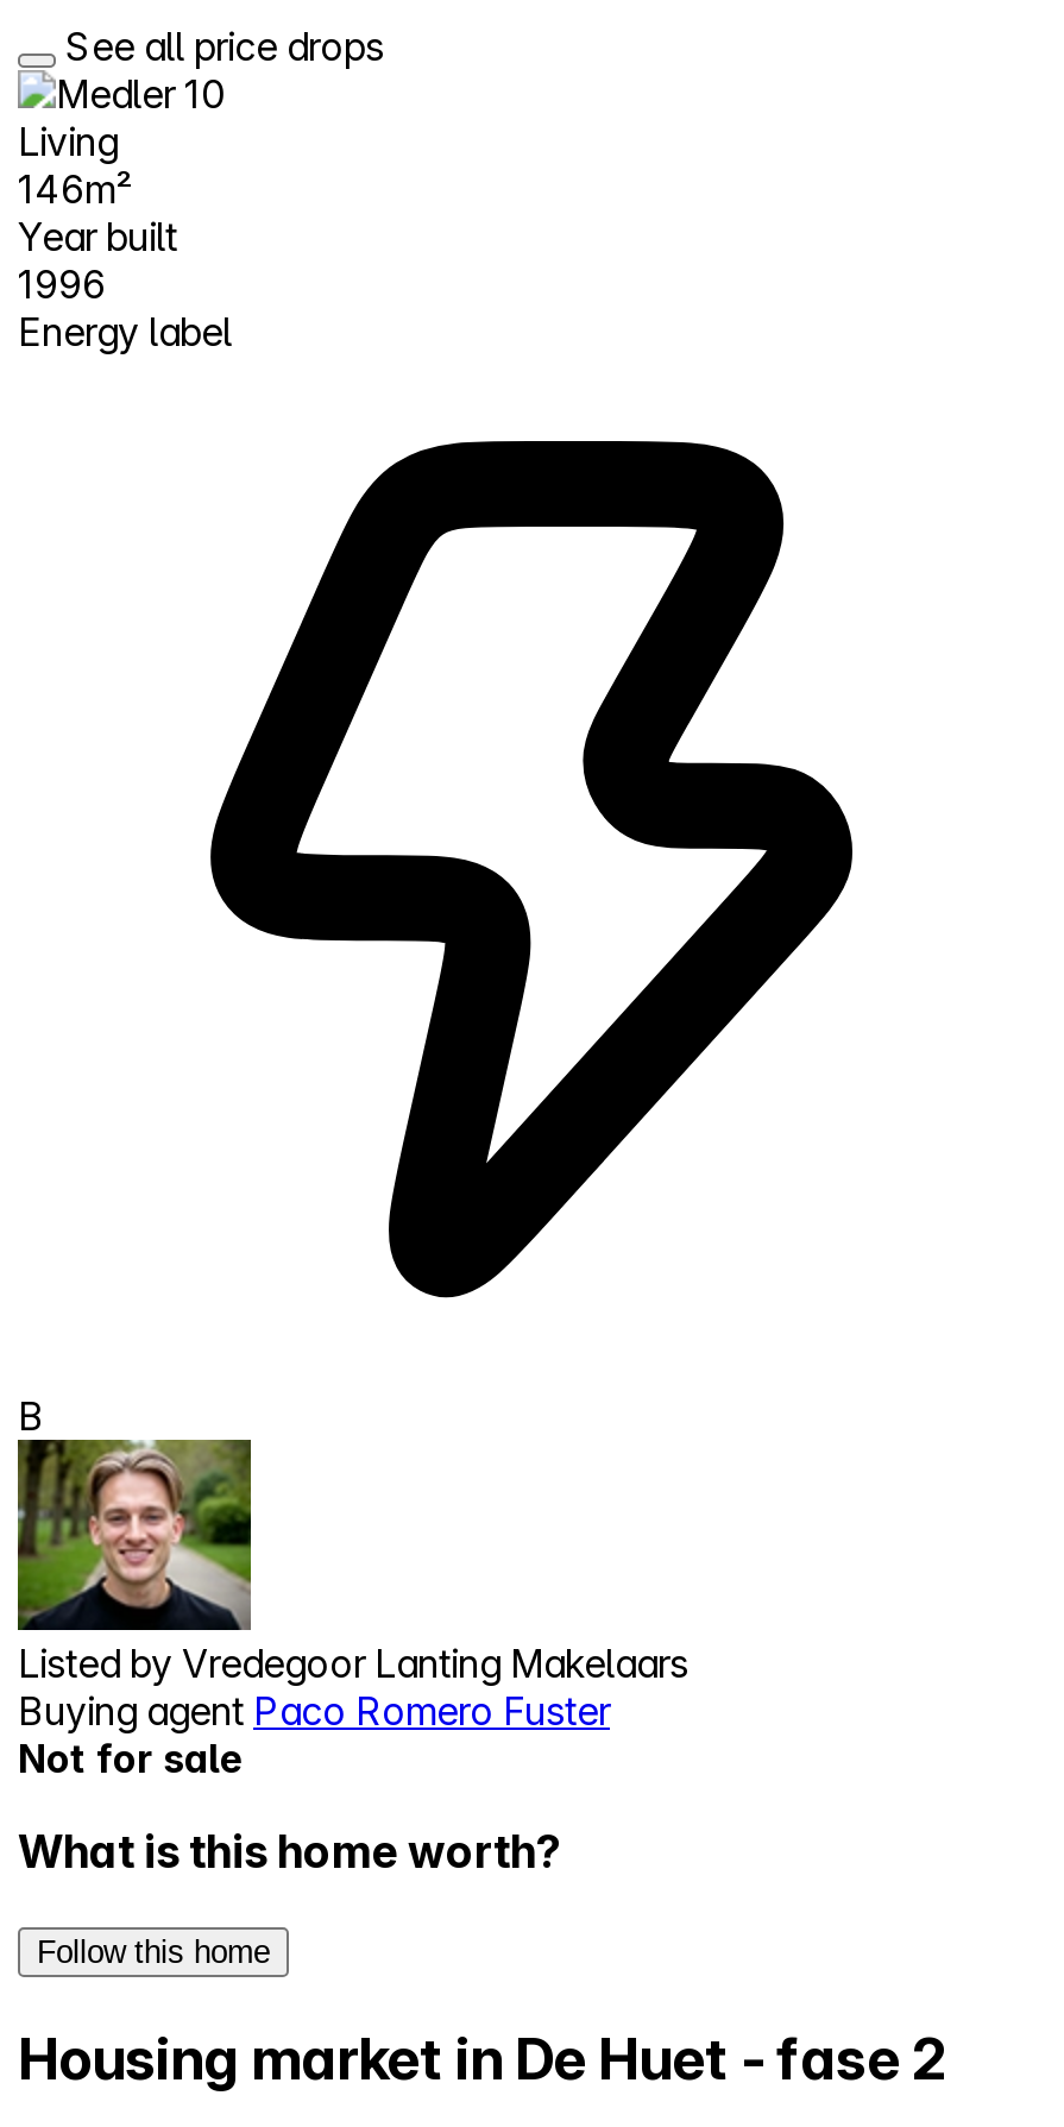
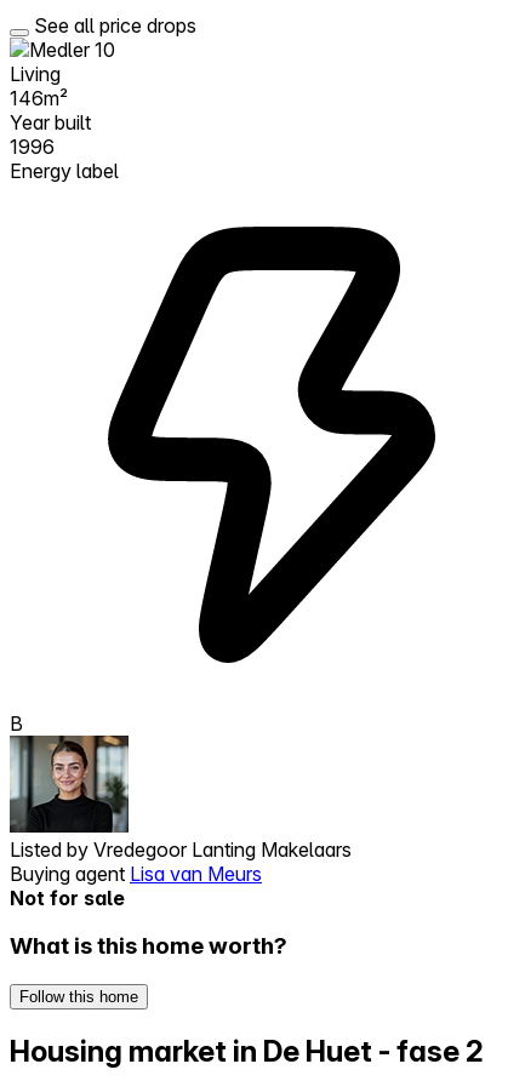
- [image]
- Buying agent Paco Romero Fuster
+ [image]
+ Buying agent Lisa van Meurs
